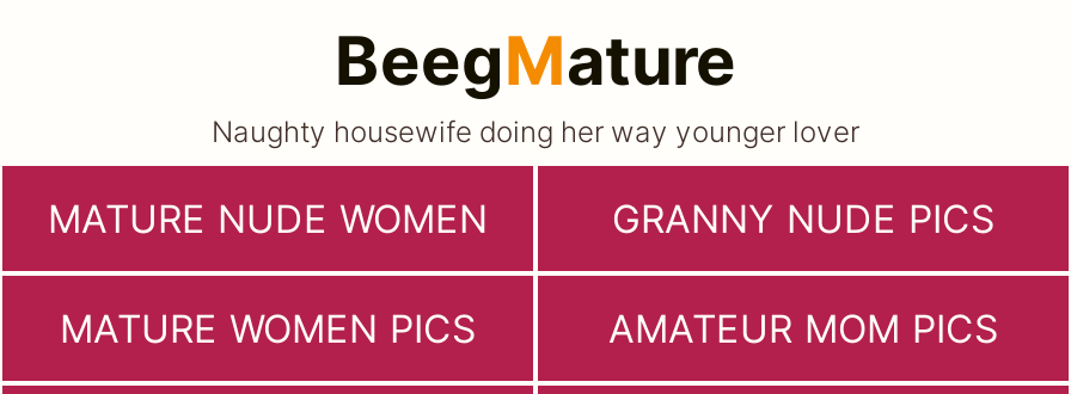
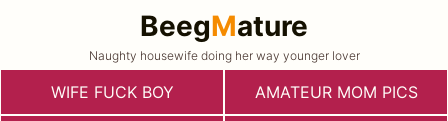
- MATURE NUDE WOMEN
- GRANNY NUDE PICS
- MATURE WOMEN PICS
+ WIFE FUCK BOY
